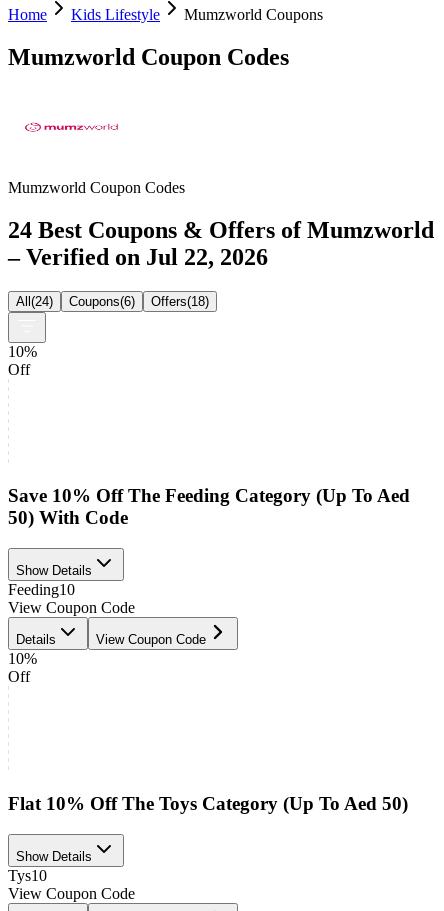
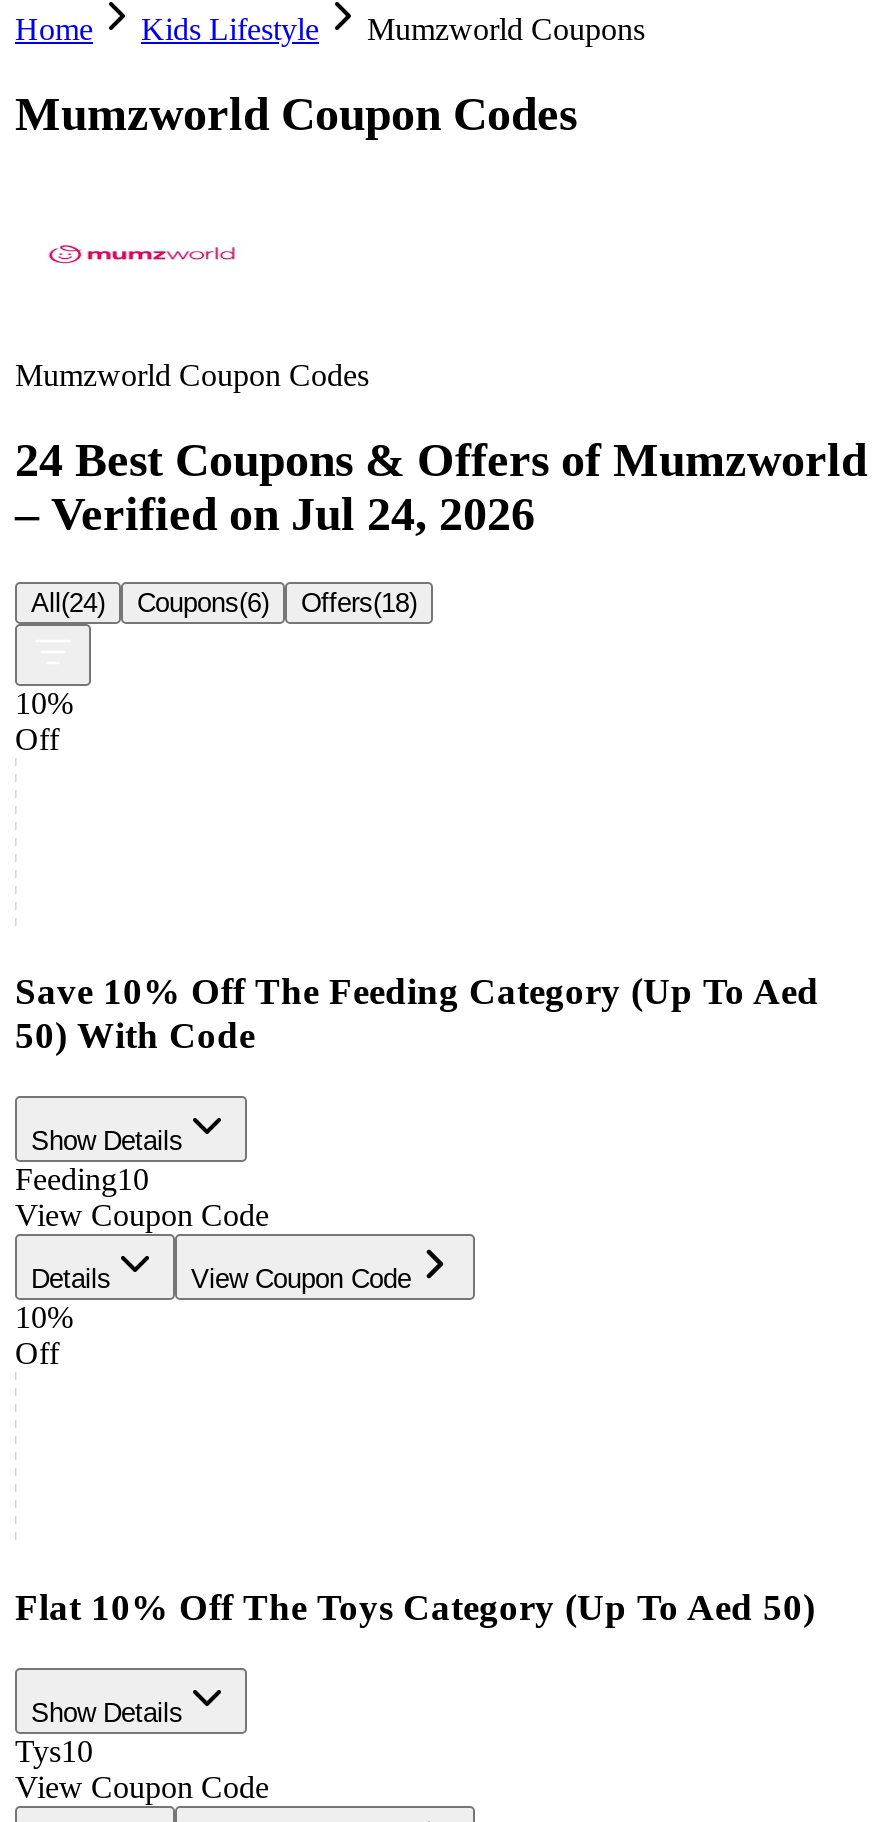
- – Verified on Jul 22, 2026
+ – Verified on Jul 24, 2026
